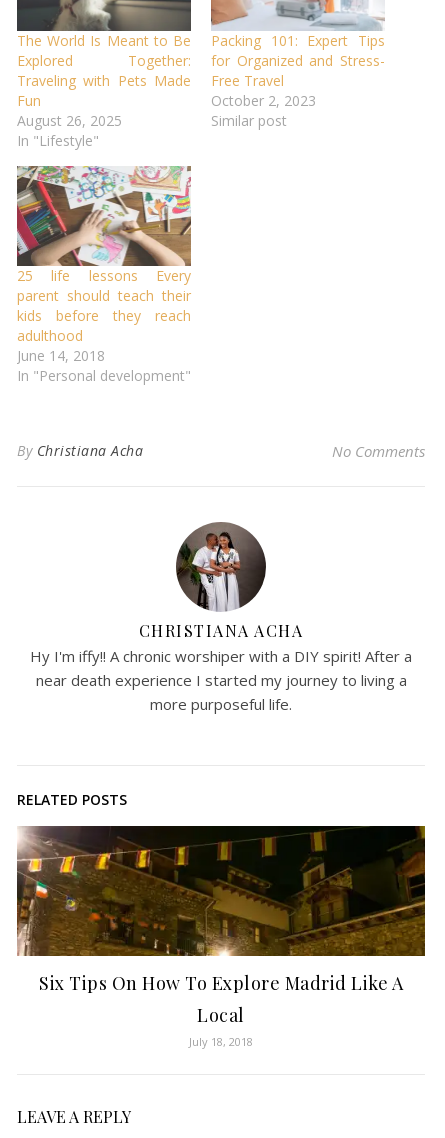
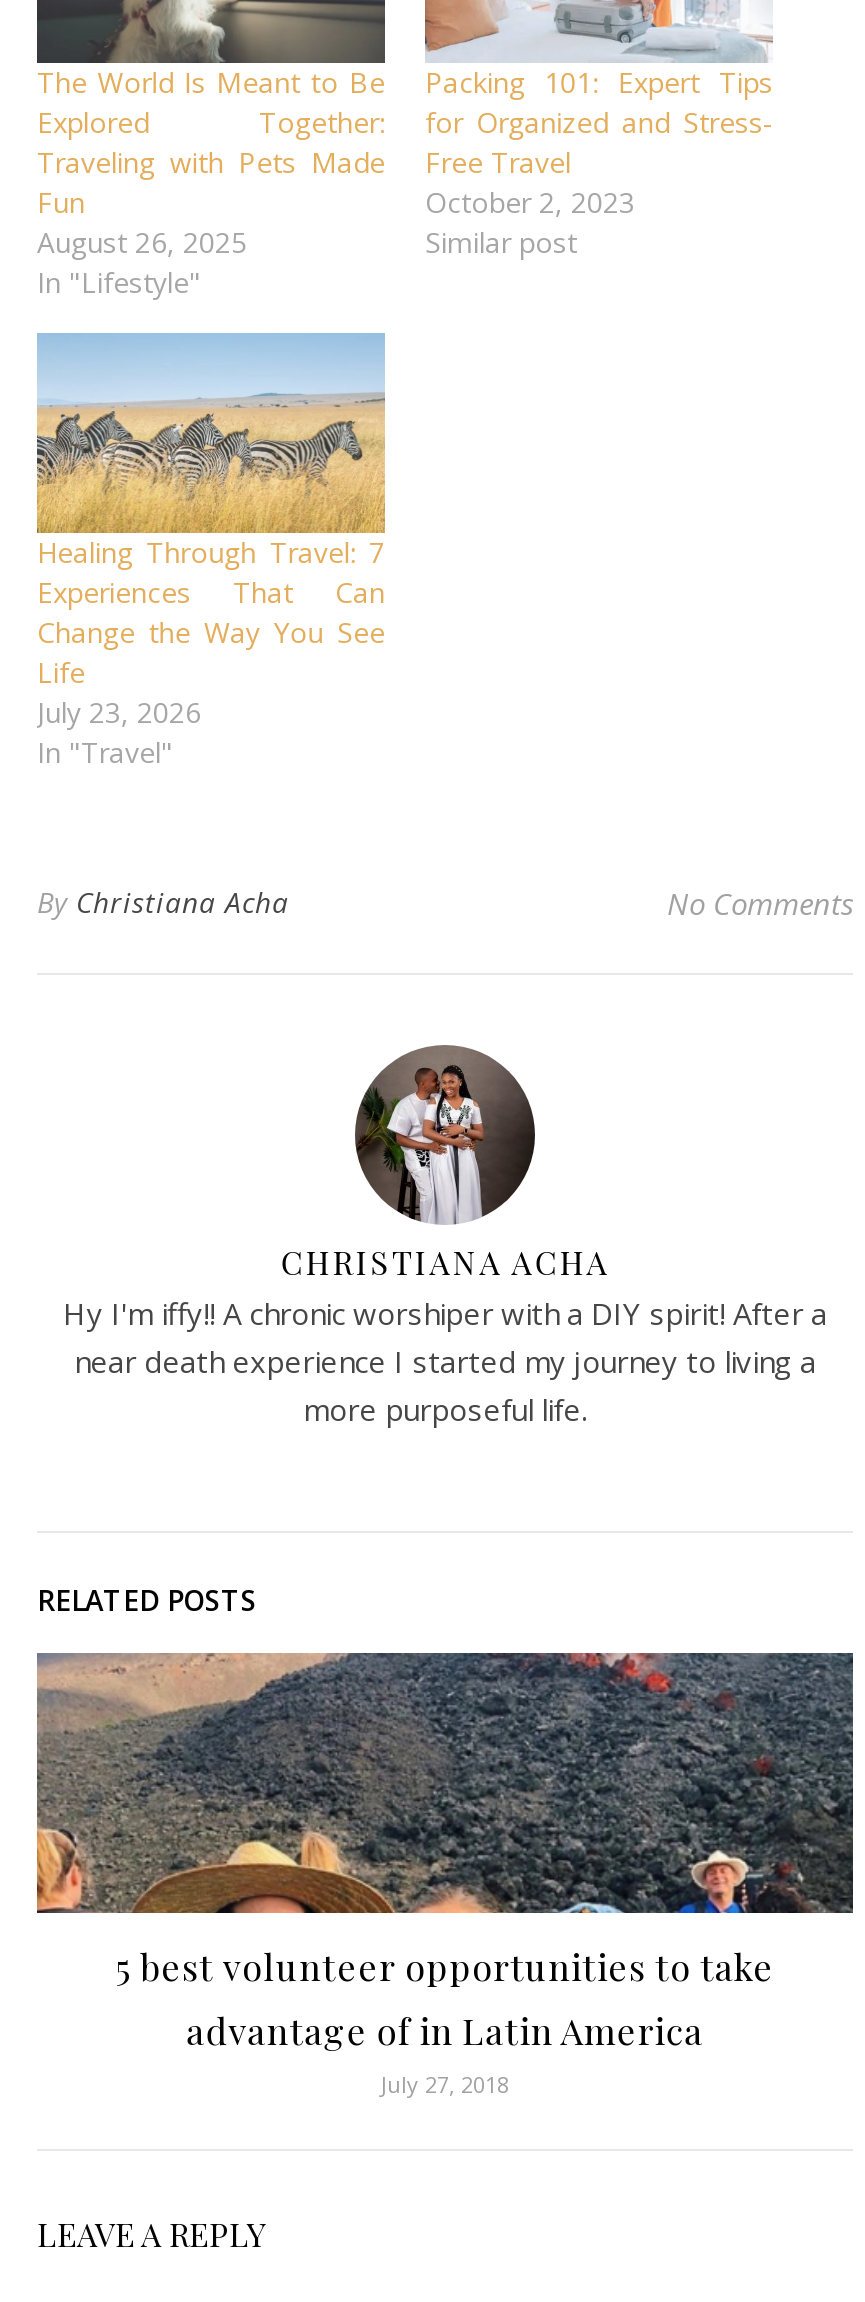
- [image]
- 25 life lessons Every
- parent should teach their
- kids before they reach
- adulthood
- June 14, 2018
- In "Personal development"
+ [image]
+ Healing Through Travel: 7
+ Experiences That Can
+ Change the Way You See
+ Life
+ July 23, 2026
+ In "Travel"

- [image]
- Six Tips On How To Explore Madrid Like A
- Local
- July 18, 2018
+ [image]
+ 5 best volunteer opportunities to take
+ advantage of in Latin America
+ July 27, 2018
